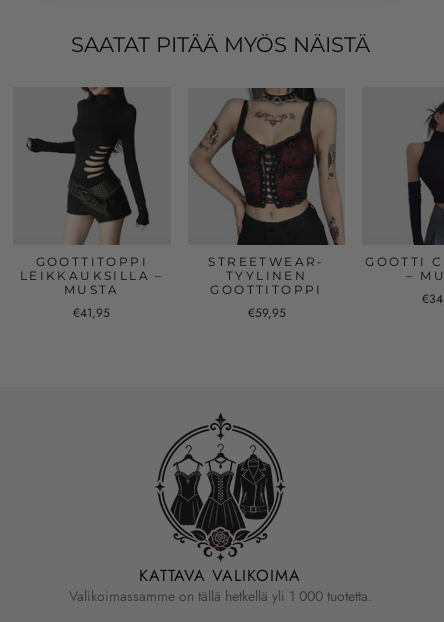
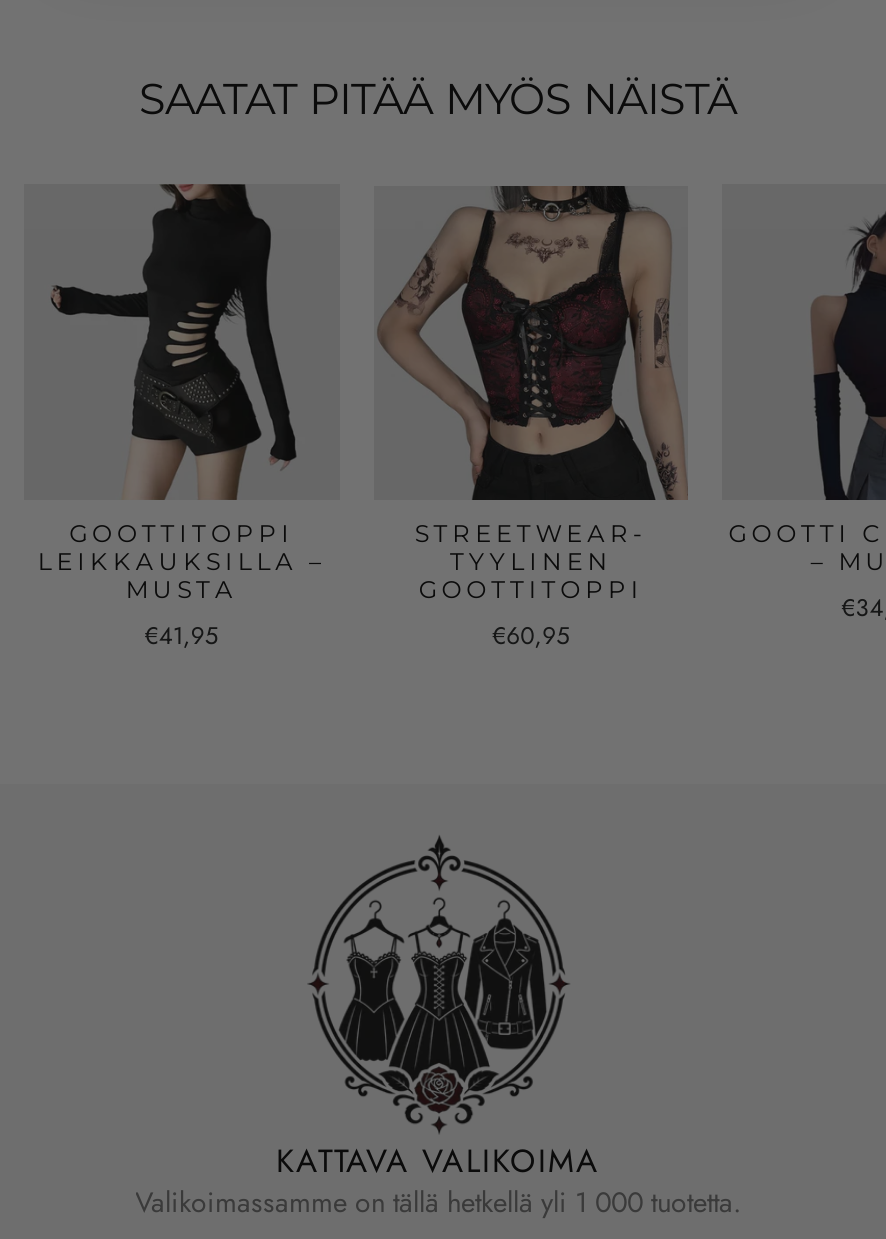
- €59,95
+ €60,95
